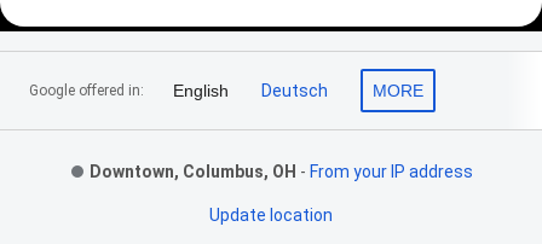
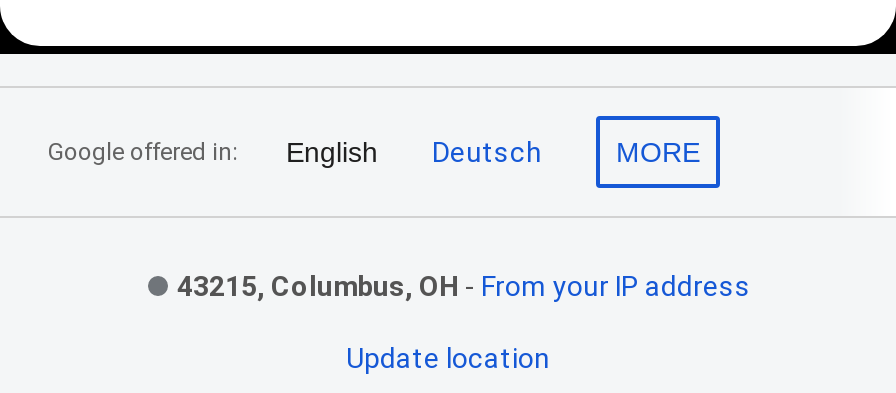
- Downtown, Columbus, OH - From your IP address
+ 43215, Columbus, OH - From your IP address
